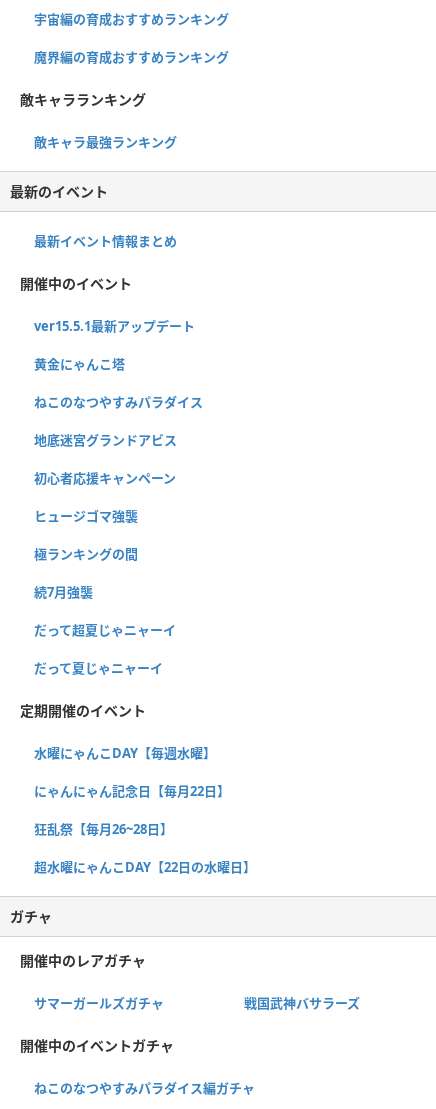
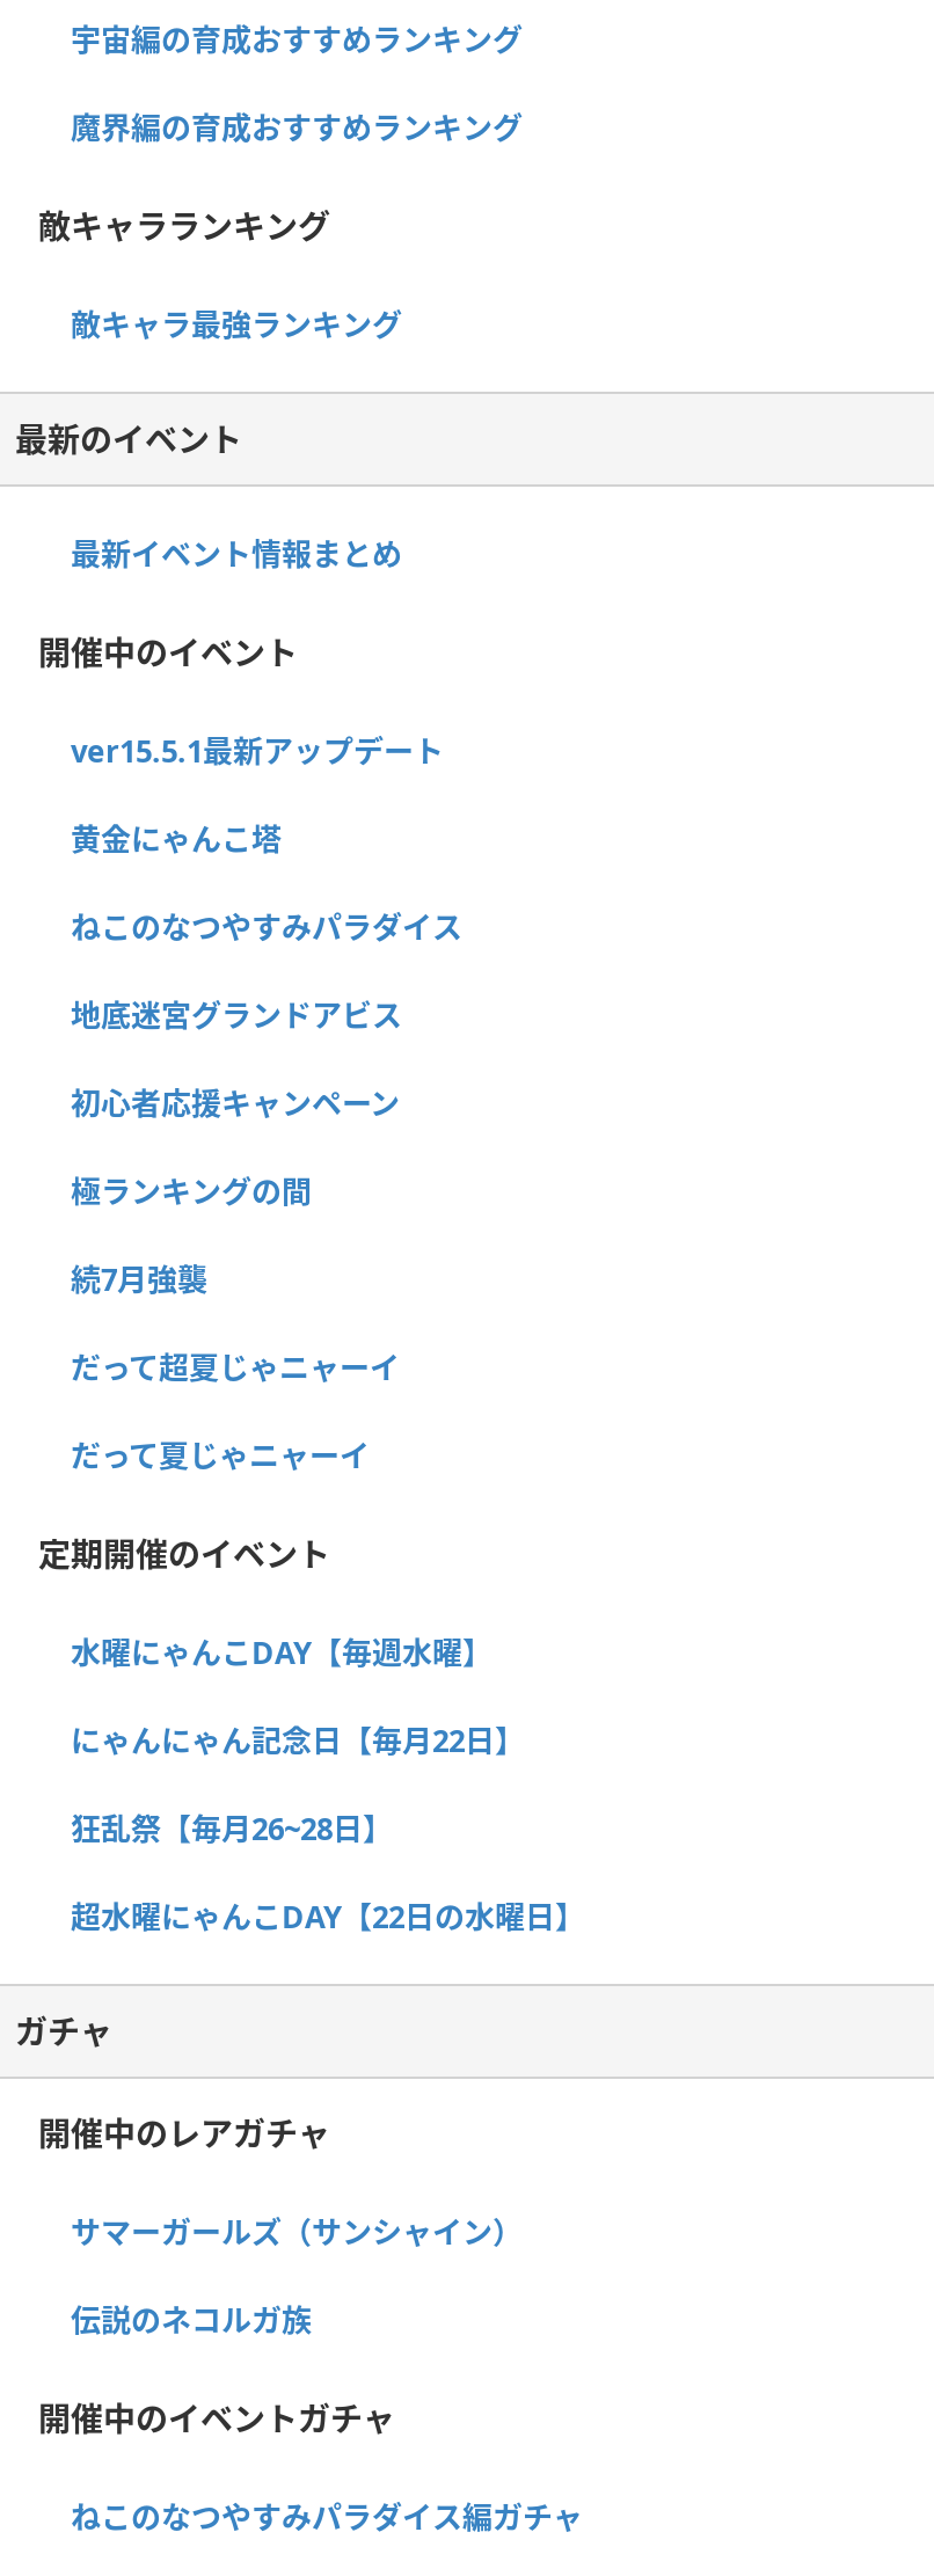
- ヒュージゴマ強襲

moved up: 極ランキングの間 | 続7月強襲 | だって超夏じゃニャーイ | ... | ガチャ | 開催中のレアガチャ

- サマーガールズガチャ
- 戦国武神バサラーズ
+ サマーガールズ（サンシャイン）
+ 伝説のネコルガ族
